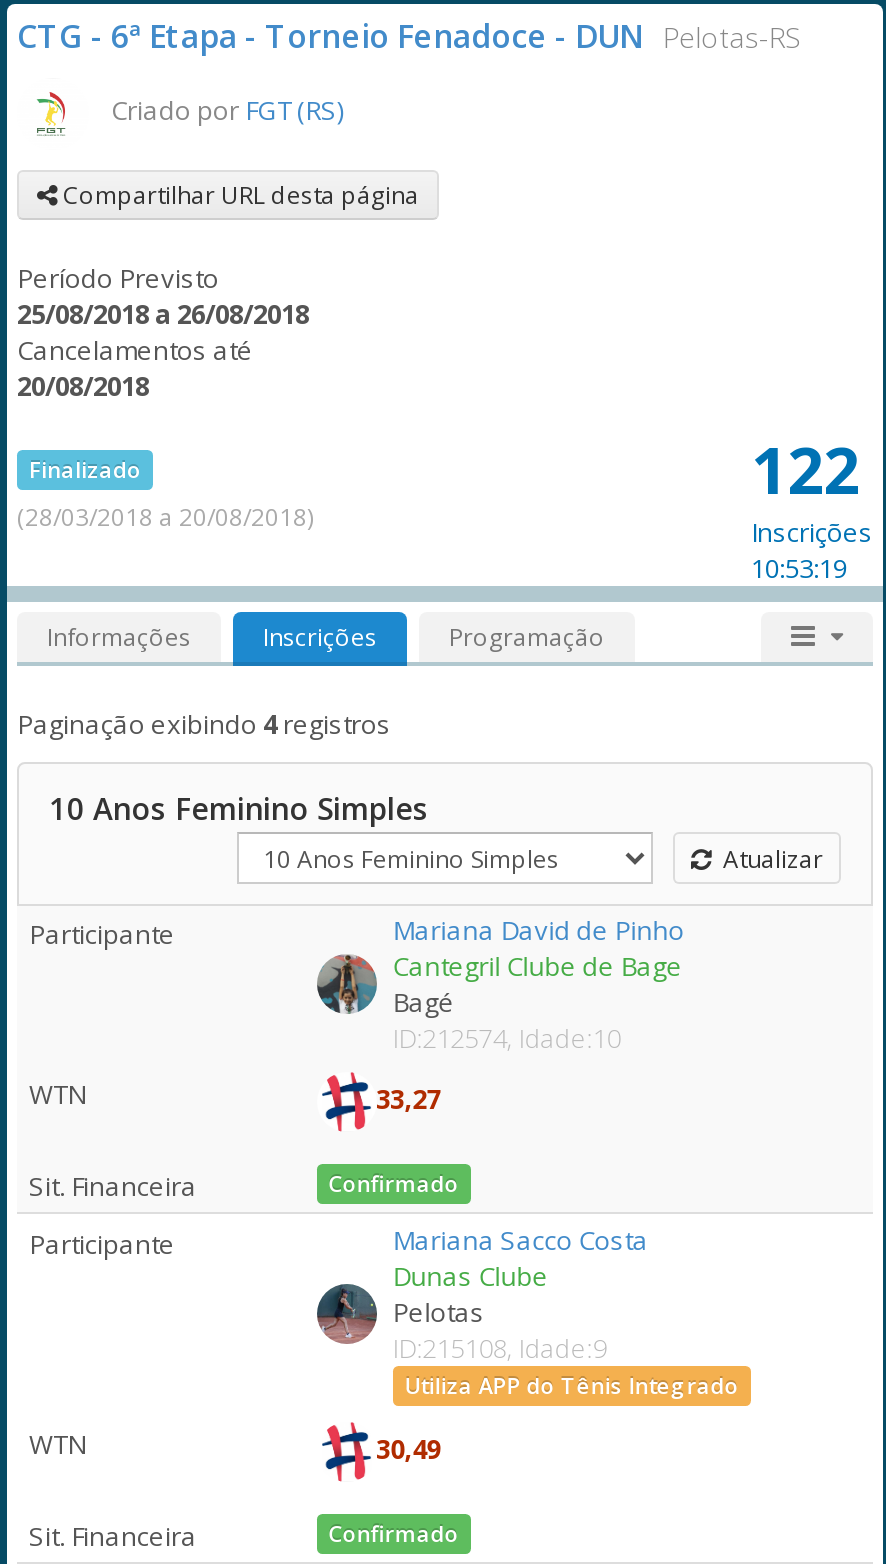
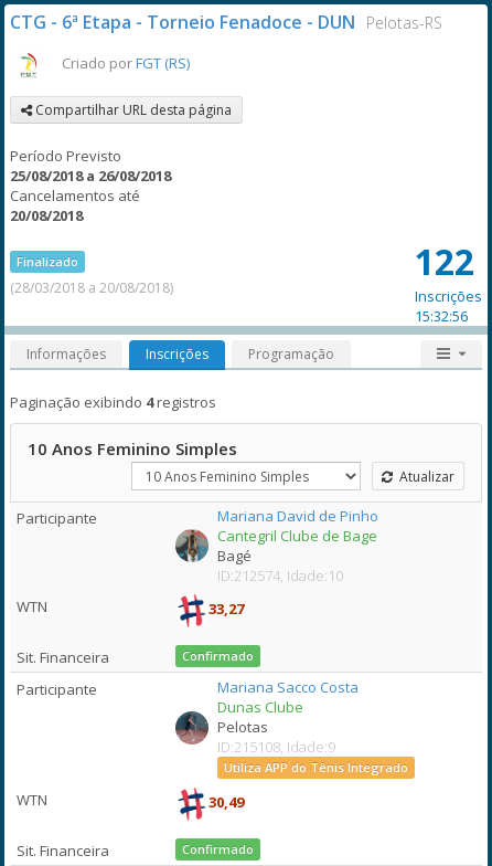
- 10:53:19
+ 15:32:56
